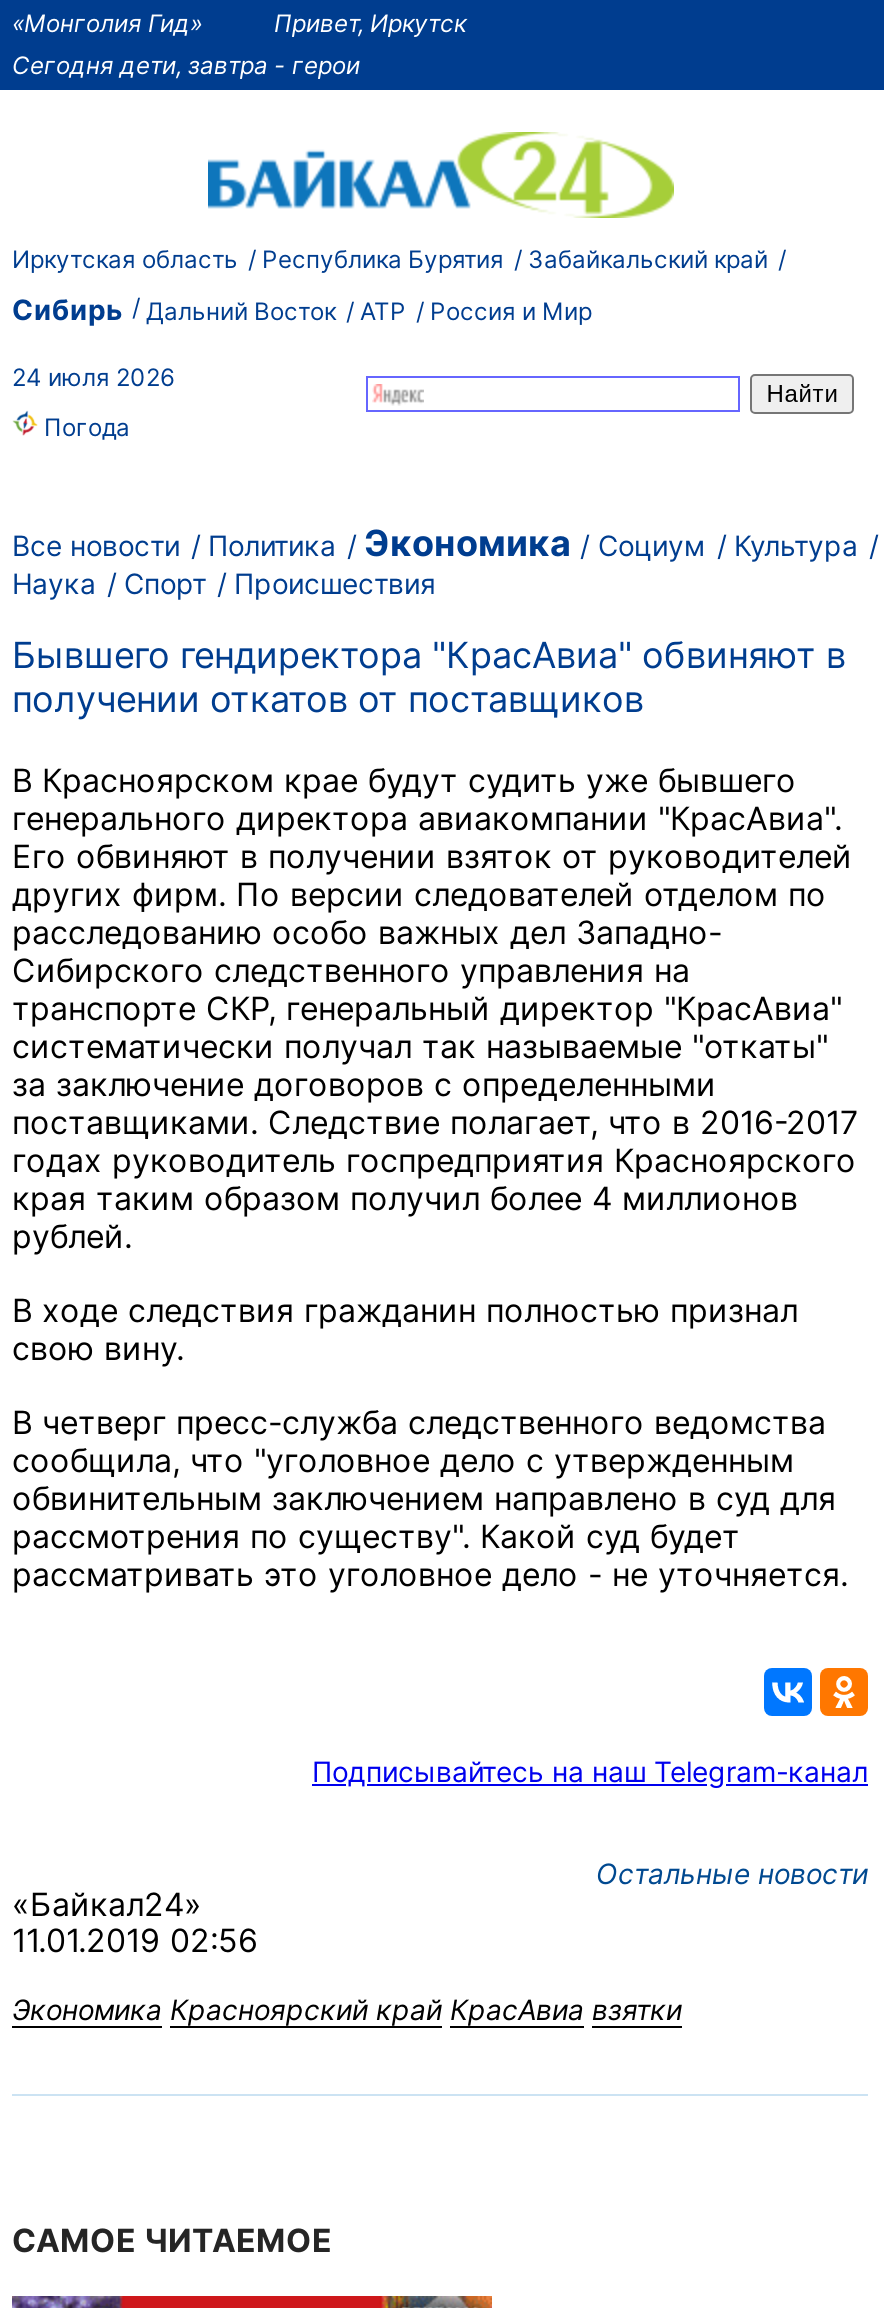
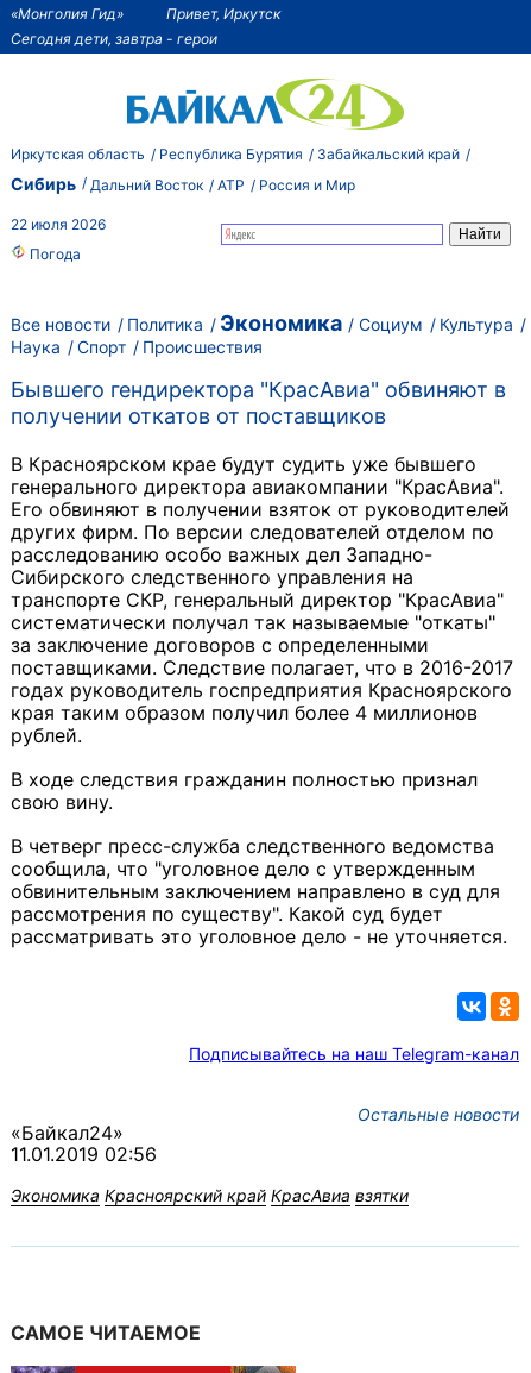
- 24 июля 2026
+ 22 июля 2026
